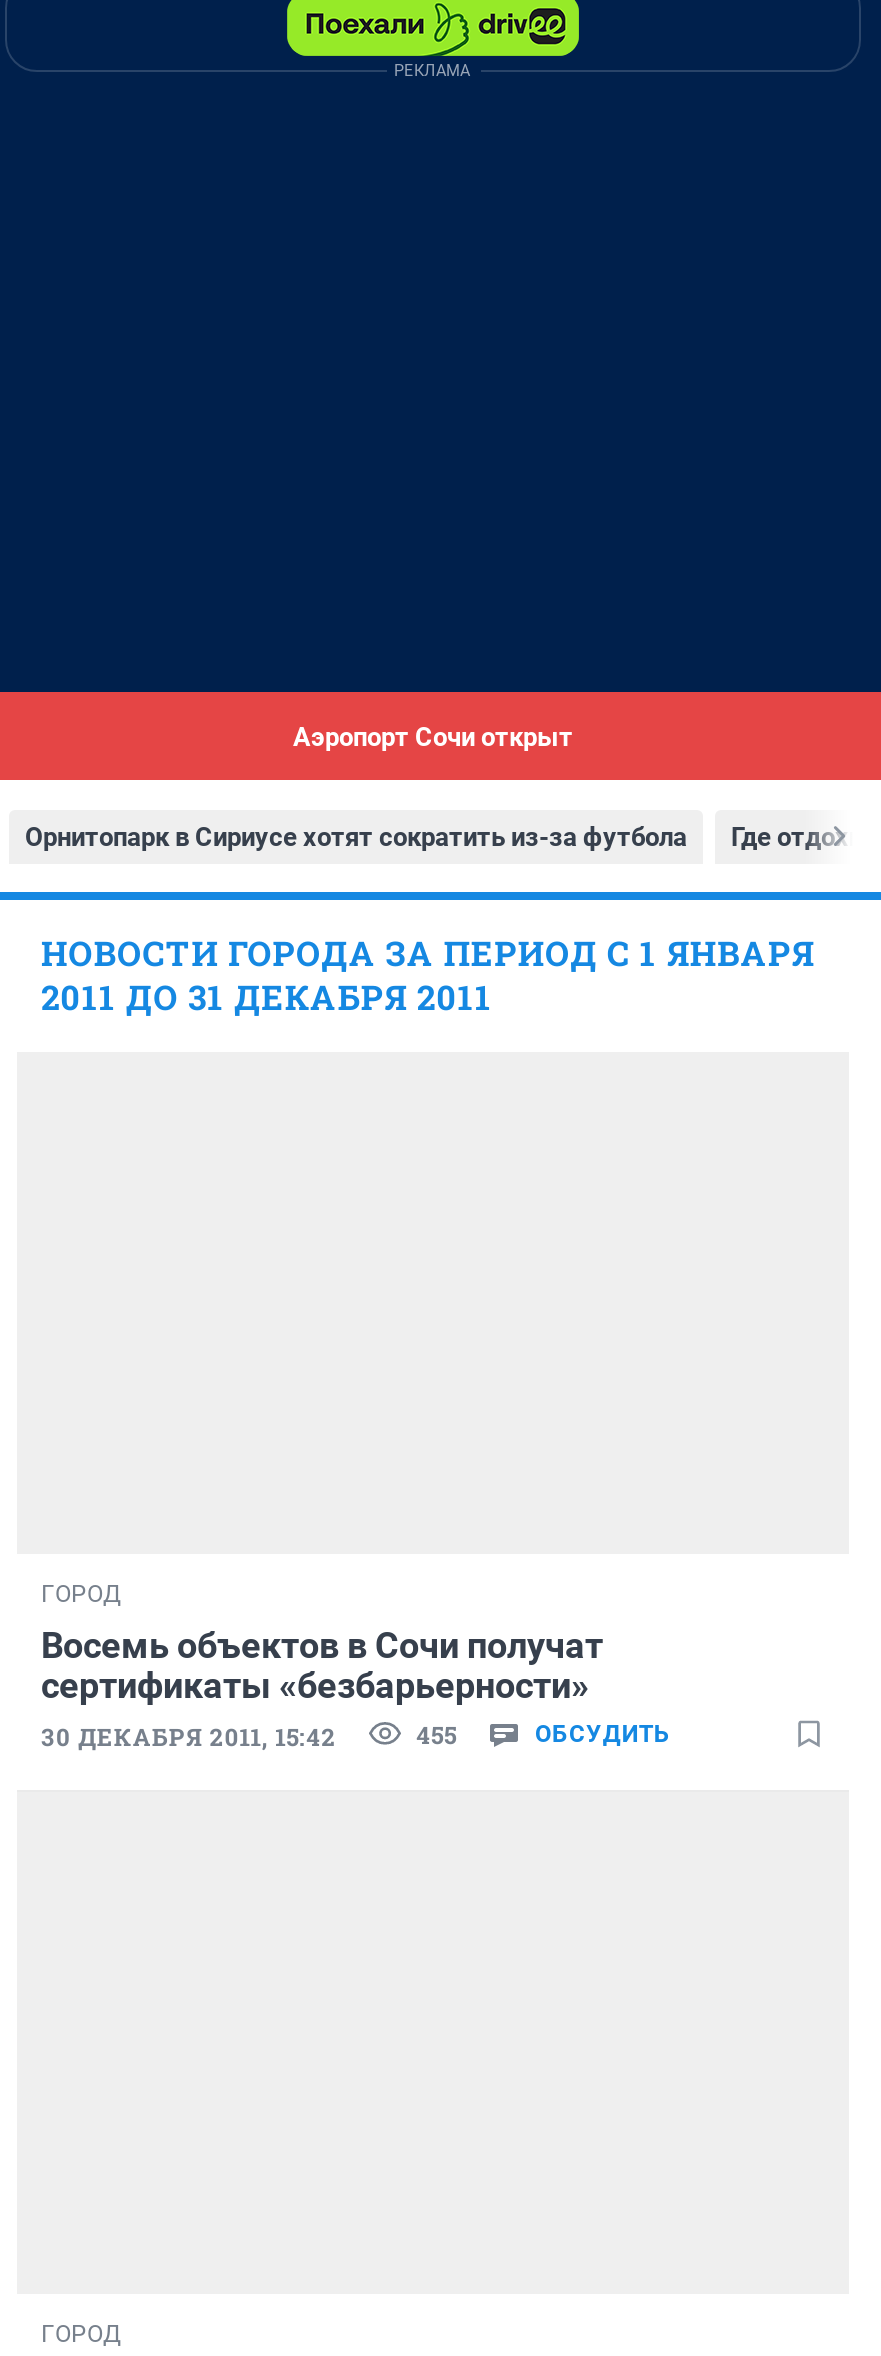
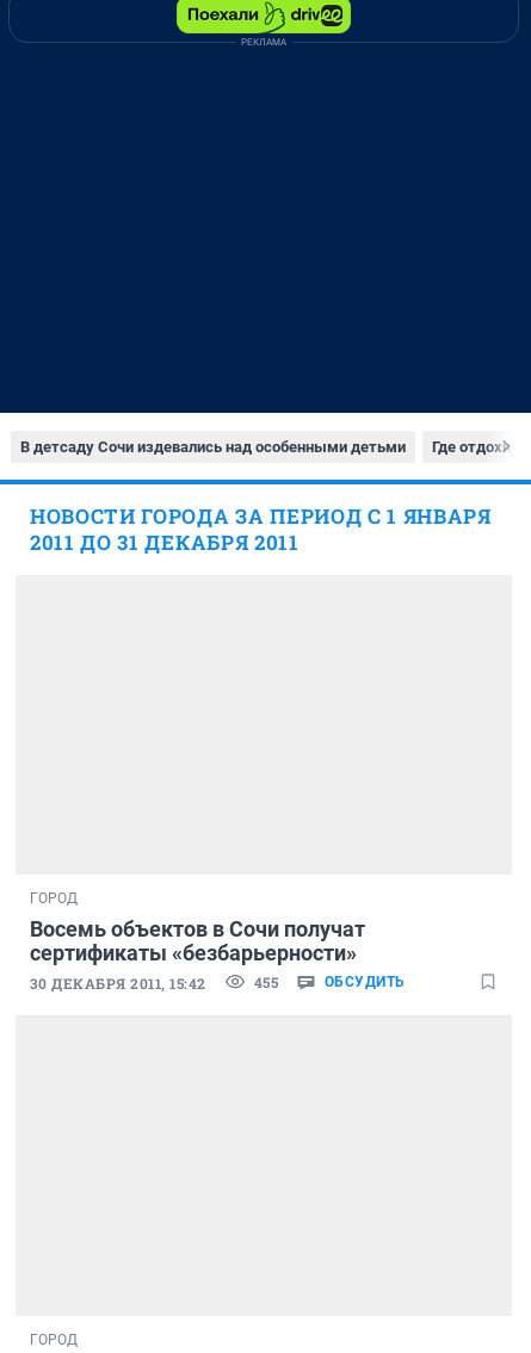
- Аэропорт Сочи открыт
- Орнитопарк в Сириусе хотят сократить из-за футбола
+ В детсаду Сочи издевались над особенными детьми
